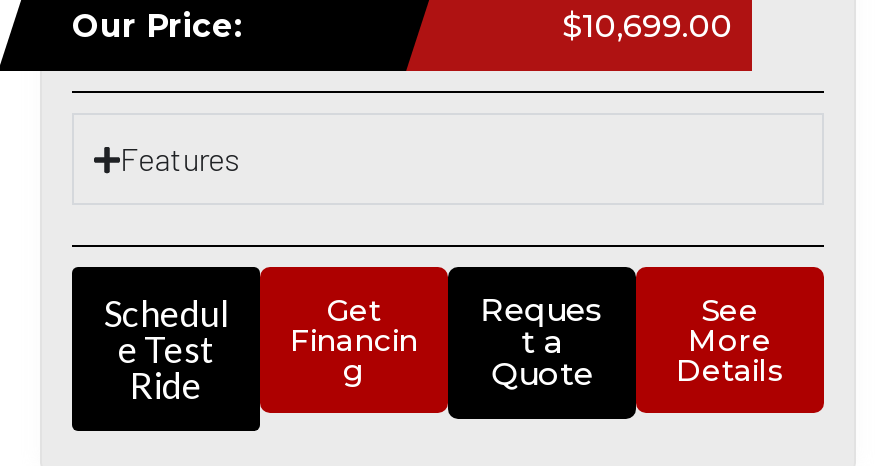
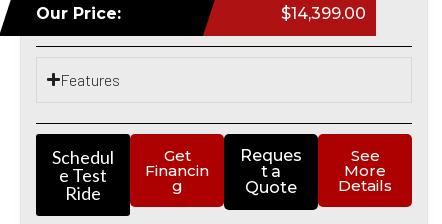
- $10,699.00
+ $14,399.00
